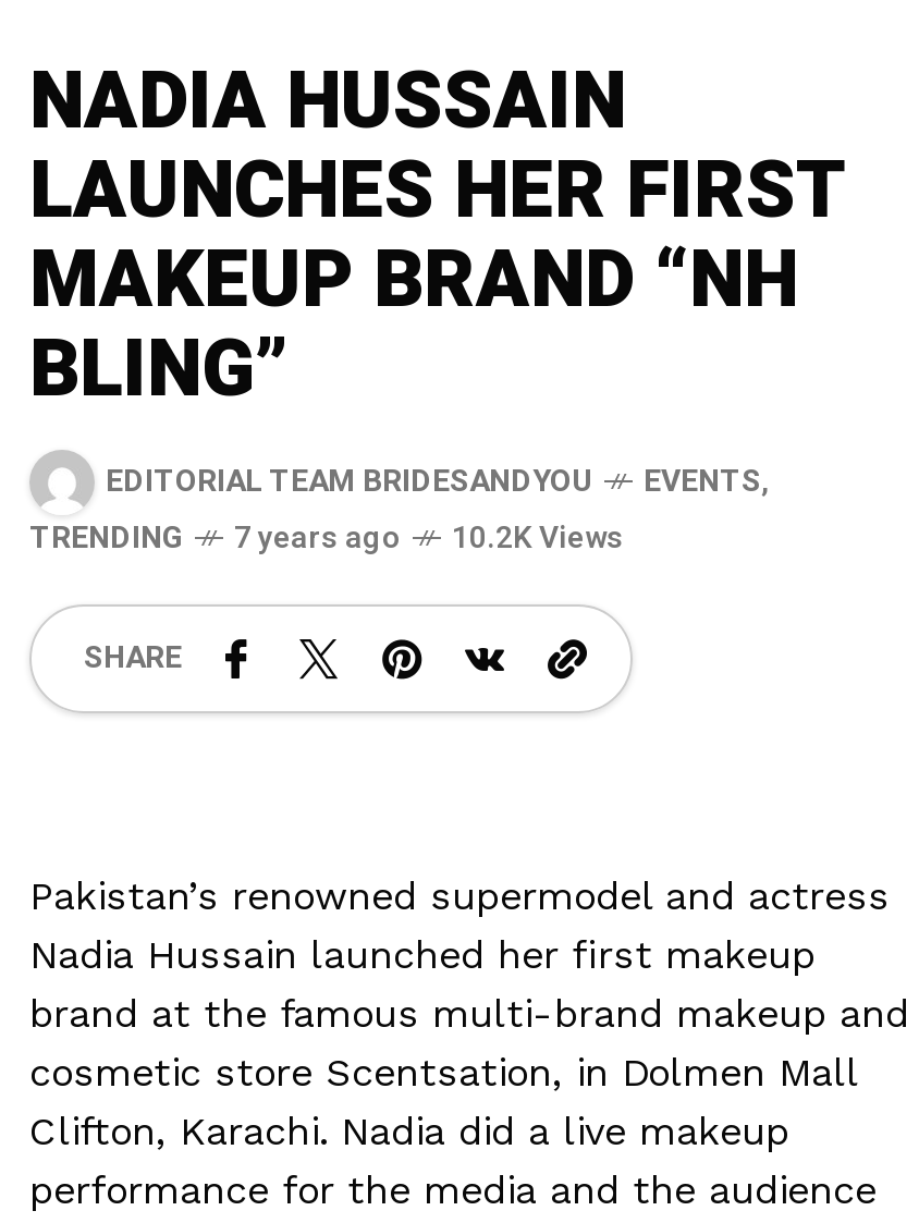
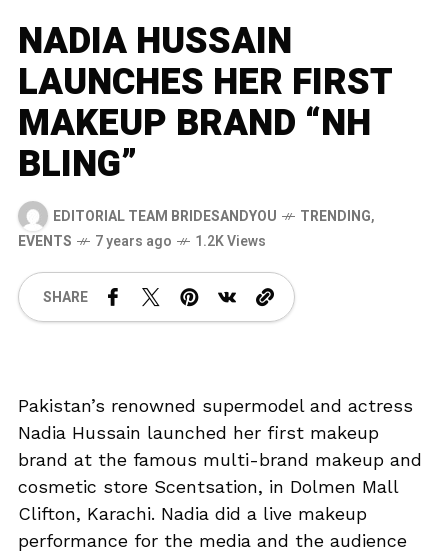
- EVENTS,
- TRENDING
+ TRENDING,
+ EVENTS

- 10.2K Views
+ 1.2K Views
